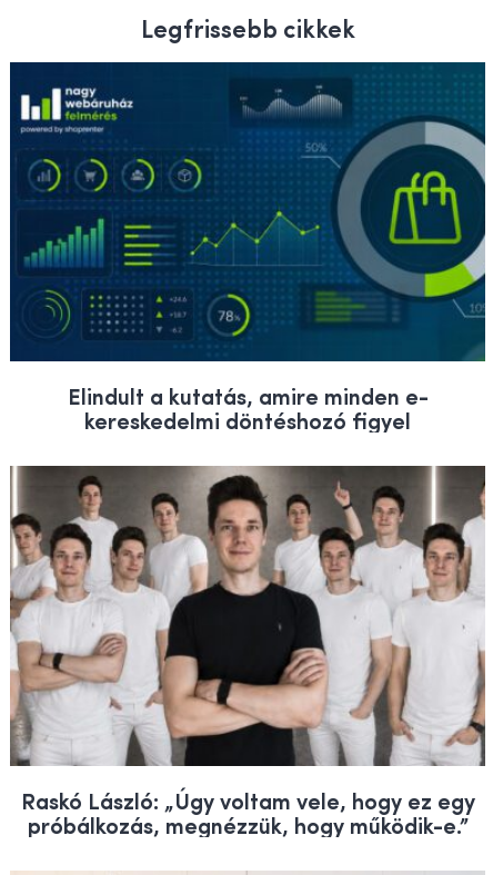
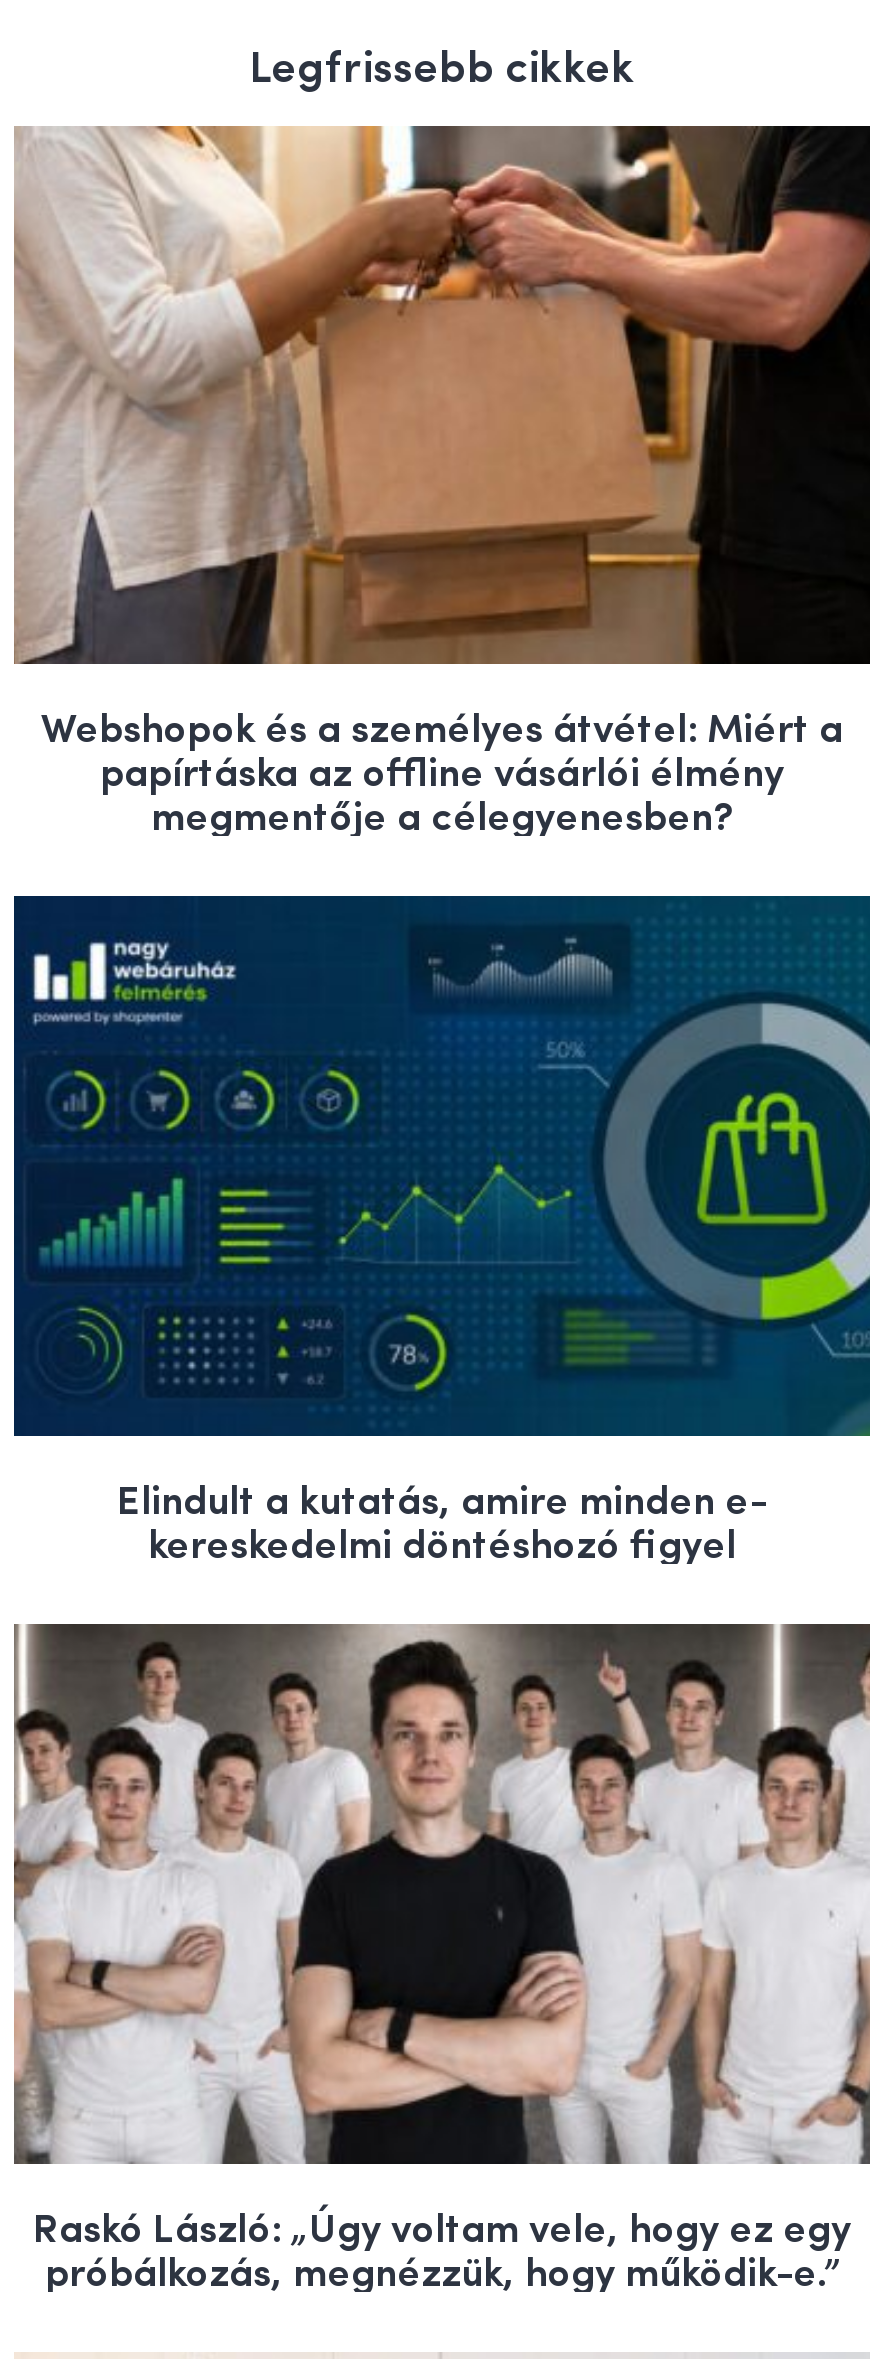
+ [image]
+ Webshopok és a személyes átvétel: Miért a
+ papírtáska az offline vásárlói élmény
+ megmentője a célegyenesben?
